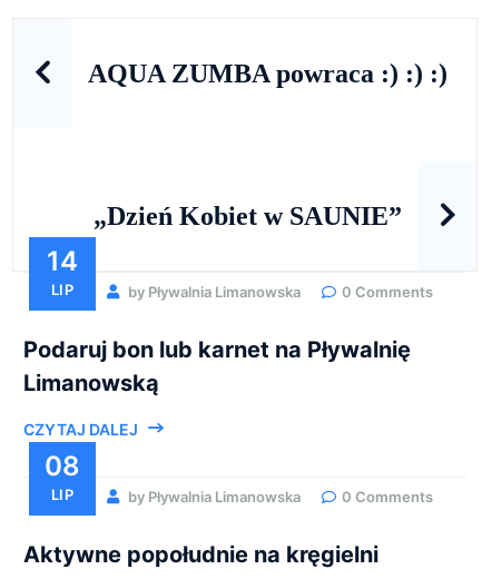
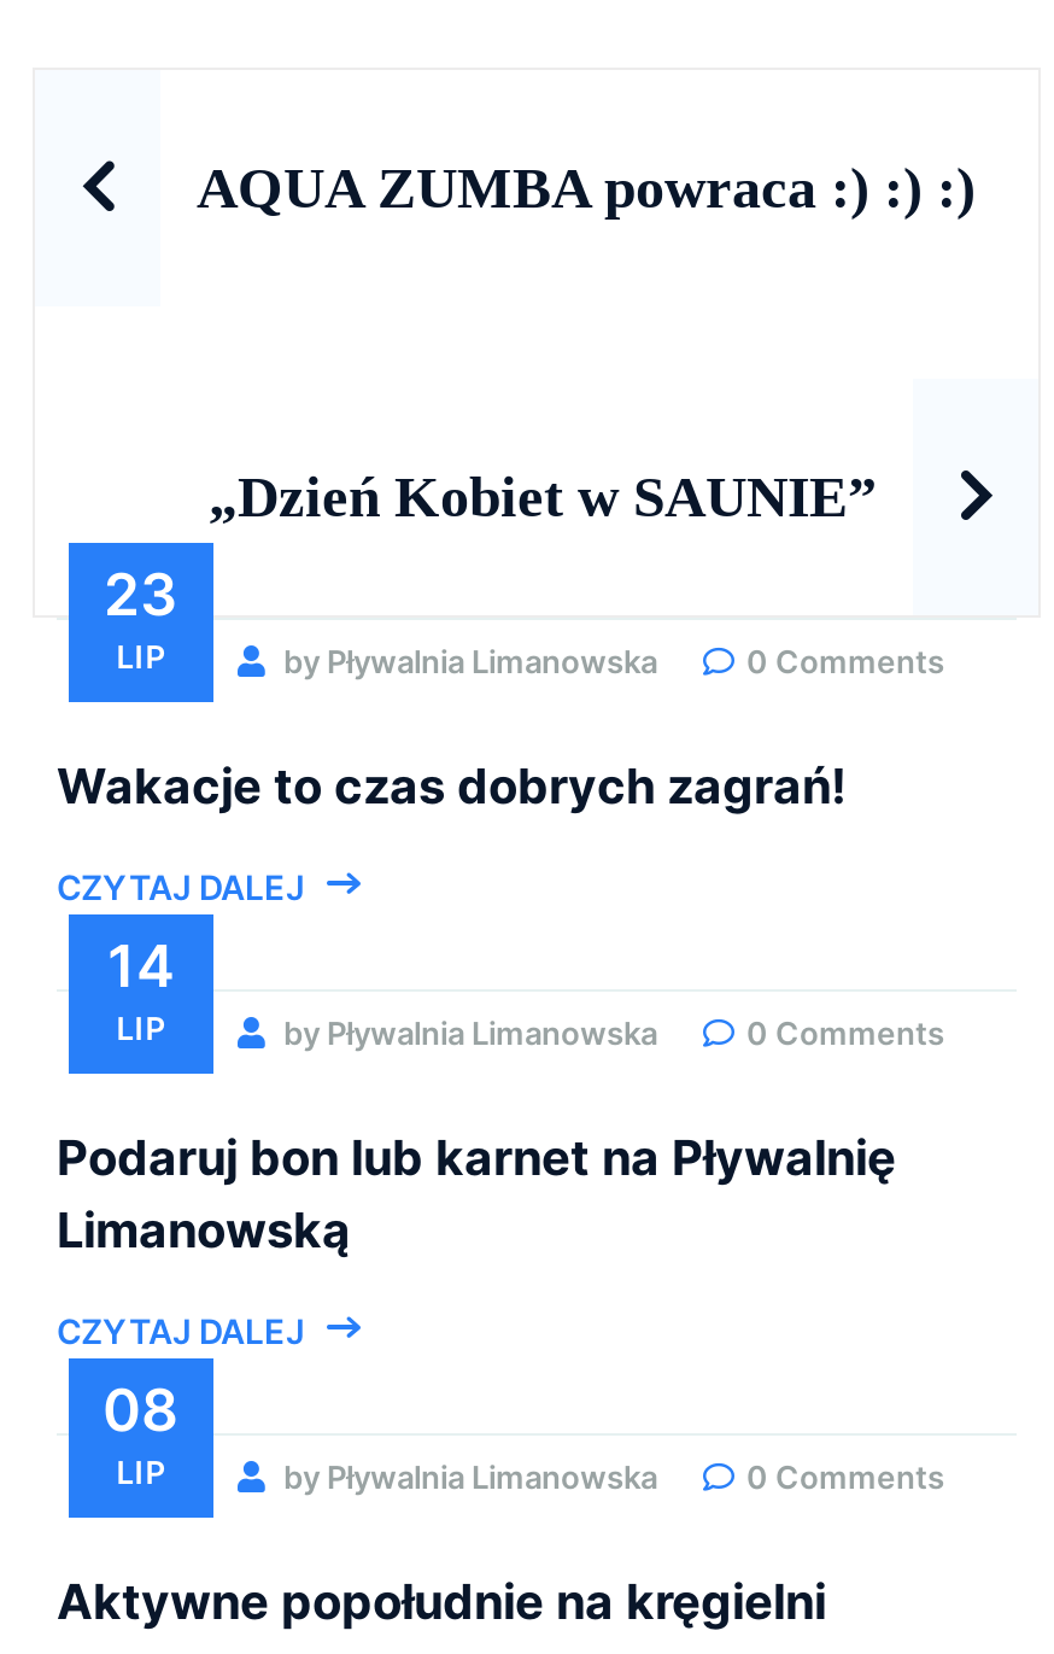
+ 23
+ LIP
+ by Pływalnia Limanowska
+ 0 Comments
+ Wakacje to czas dobrych zagrań!
+ CZYTAJ DALEJ
